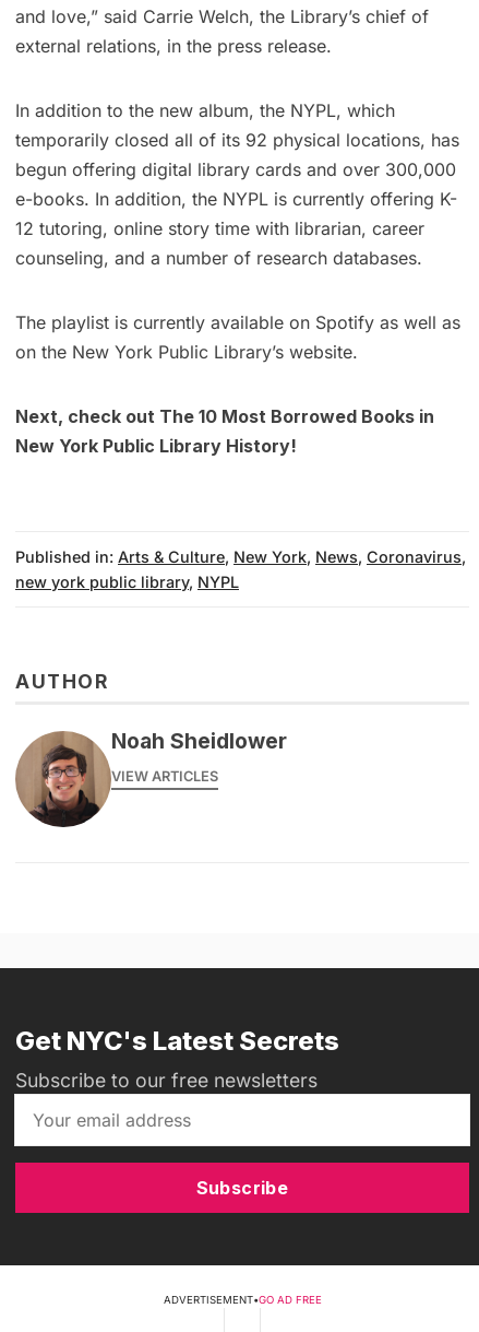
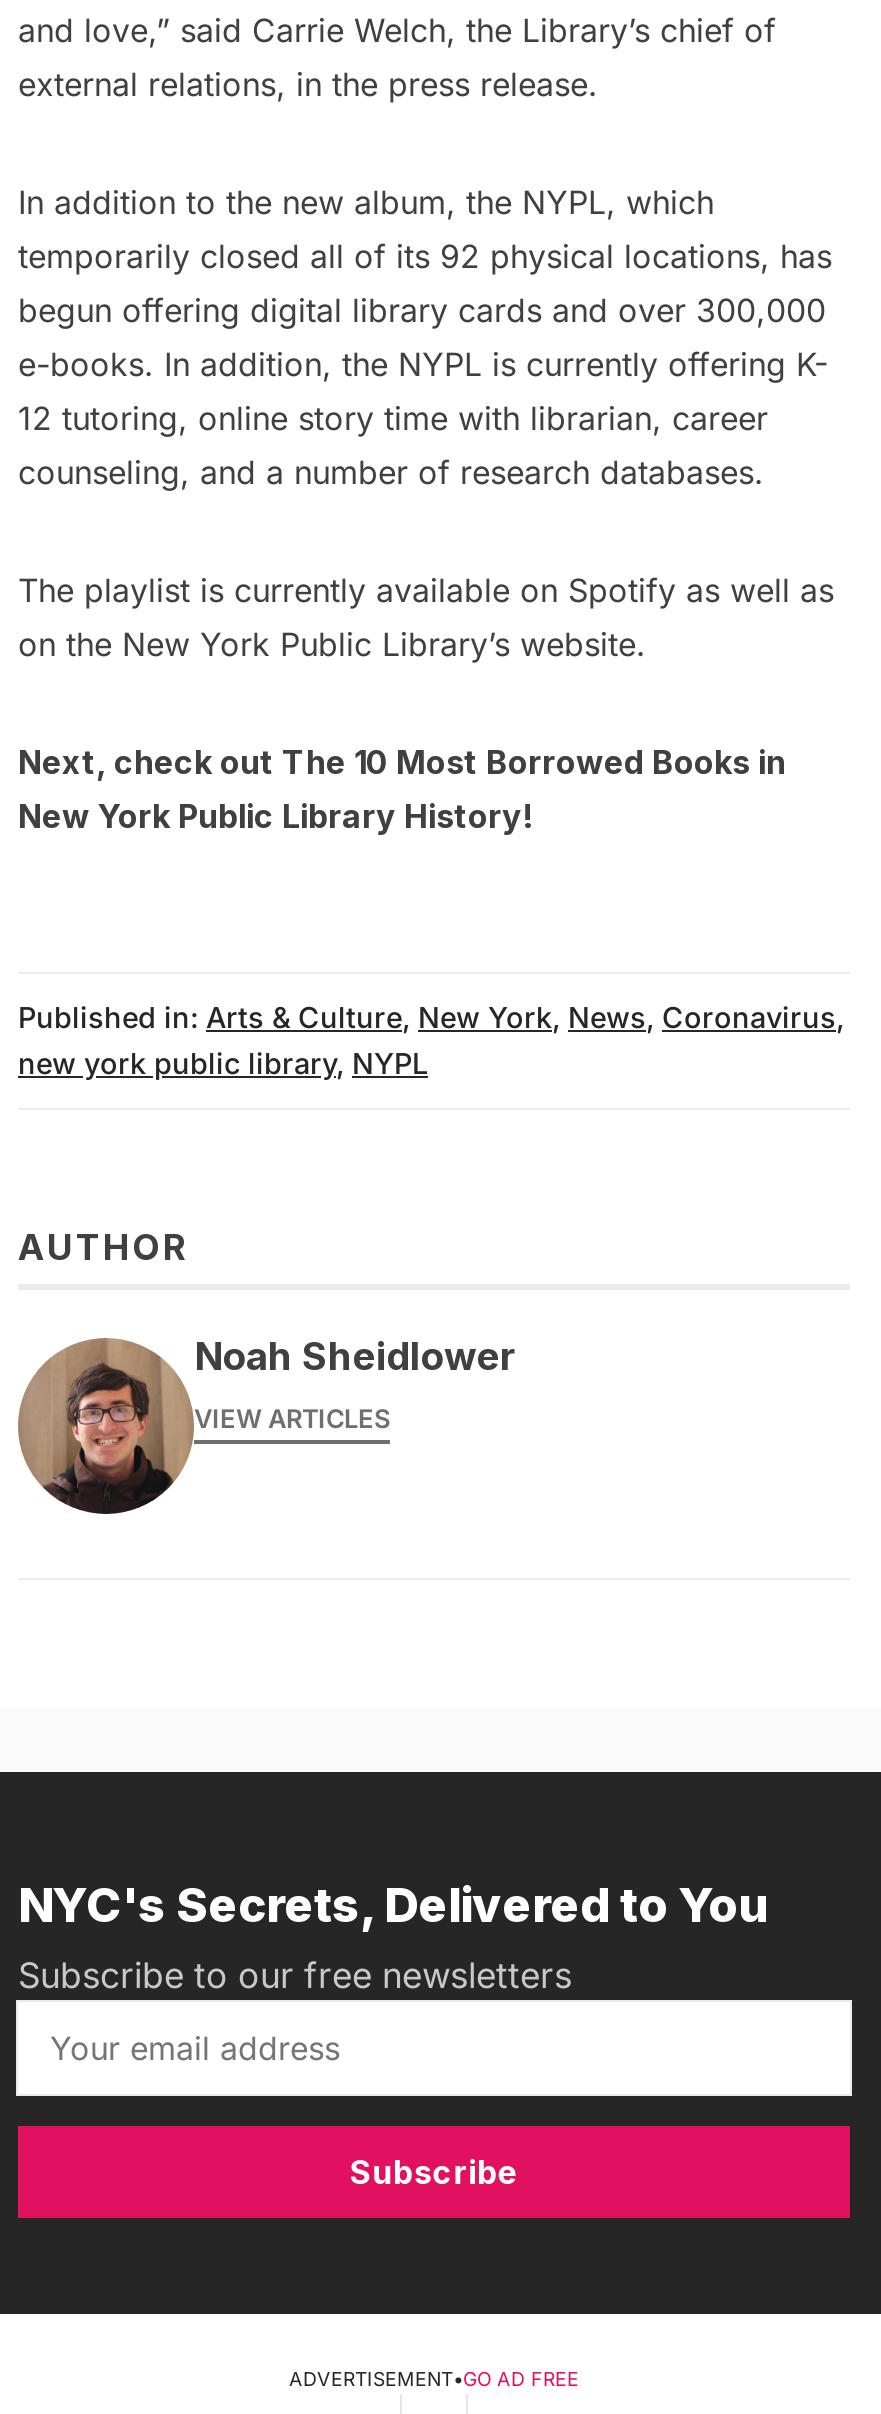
- Get NYC's Latest Secrets
+ NYC's Secrets, Delivered to You
